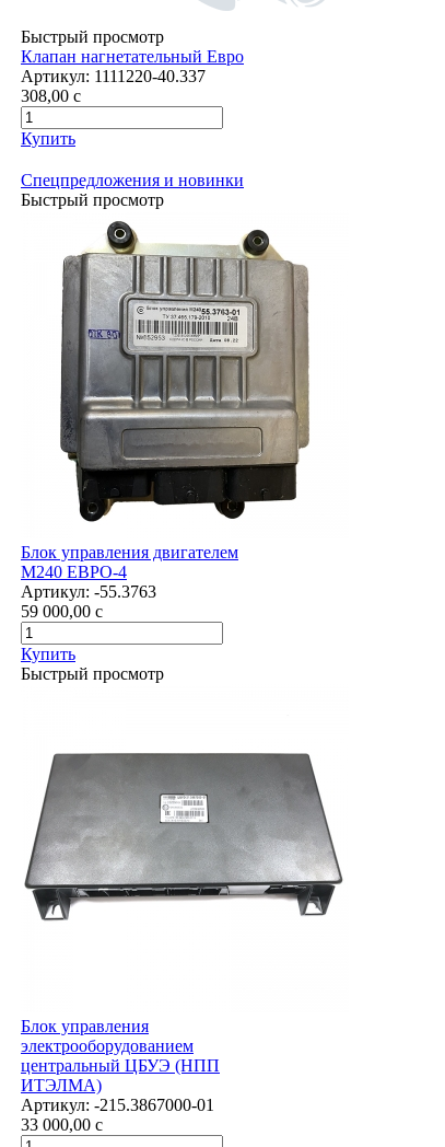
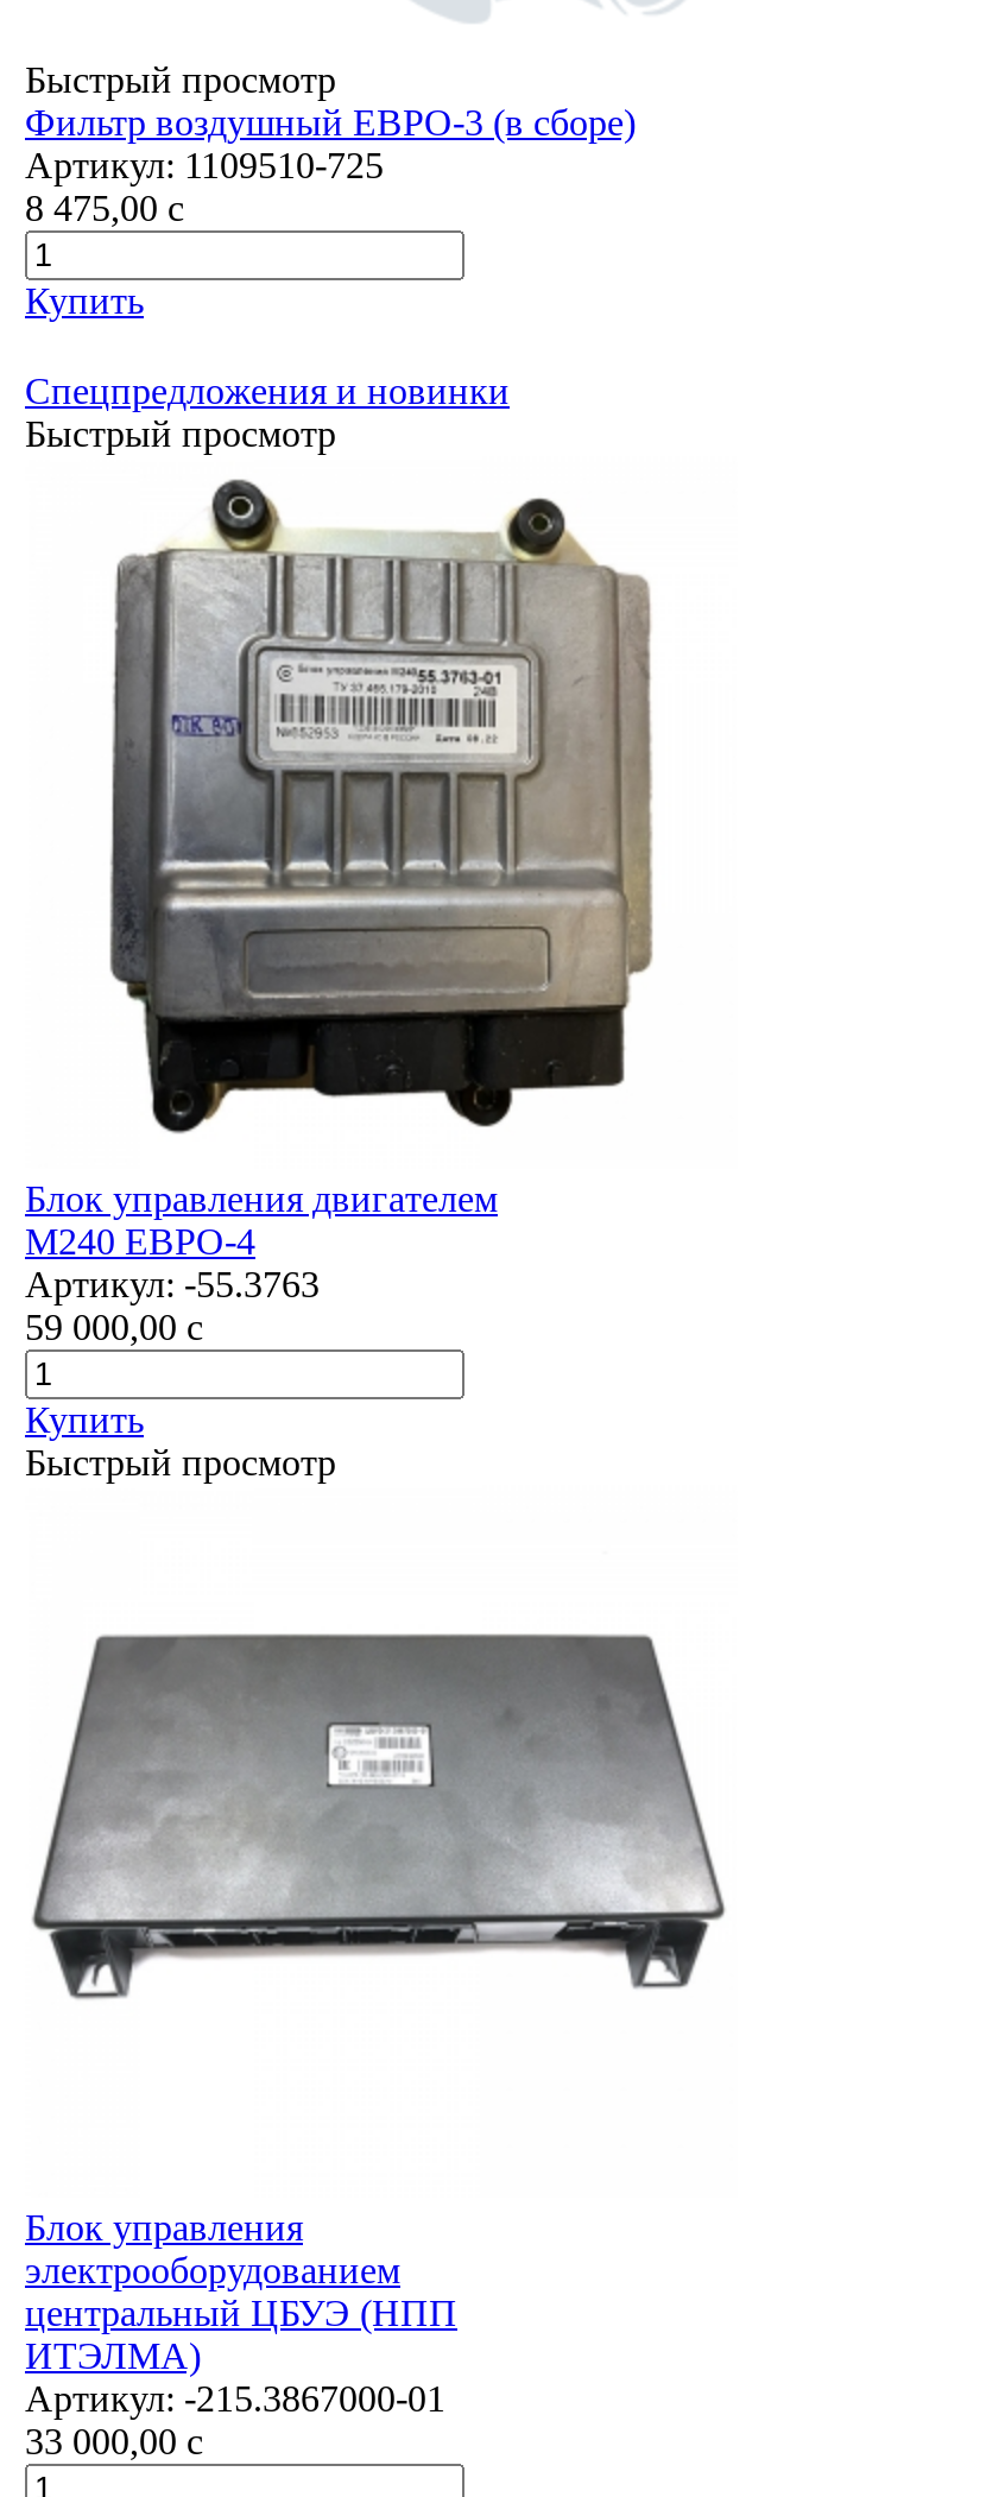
- Клапан нагнетательный Евро
- Артикул: 1111220-40.337
- 308,00 c
+ Фильтр воздушный ЕВРО-3 (в сборе)
+ Артикул: 1109510-725
+ 8 475,00 c
